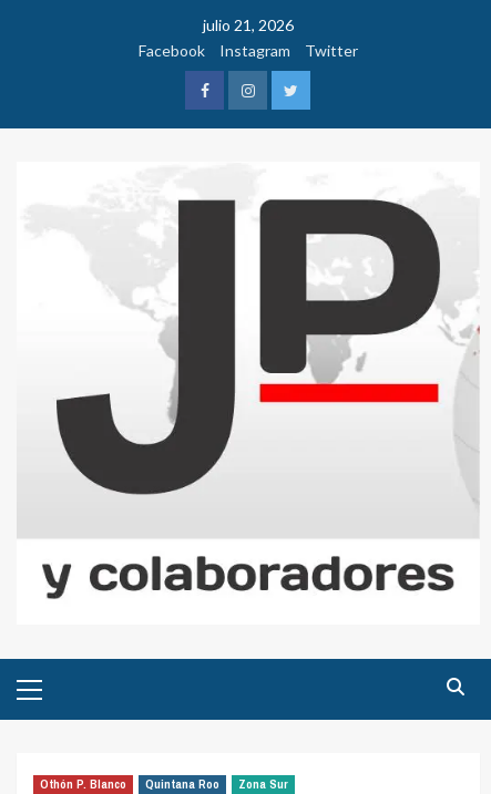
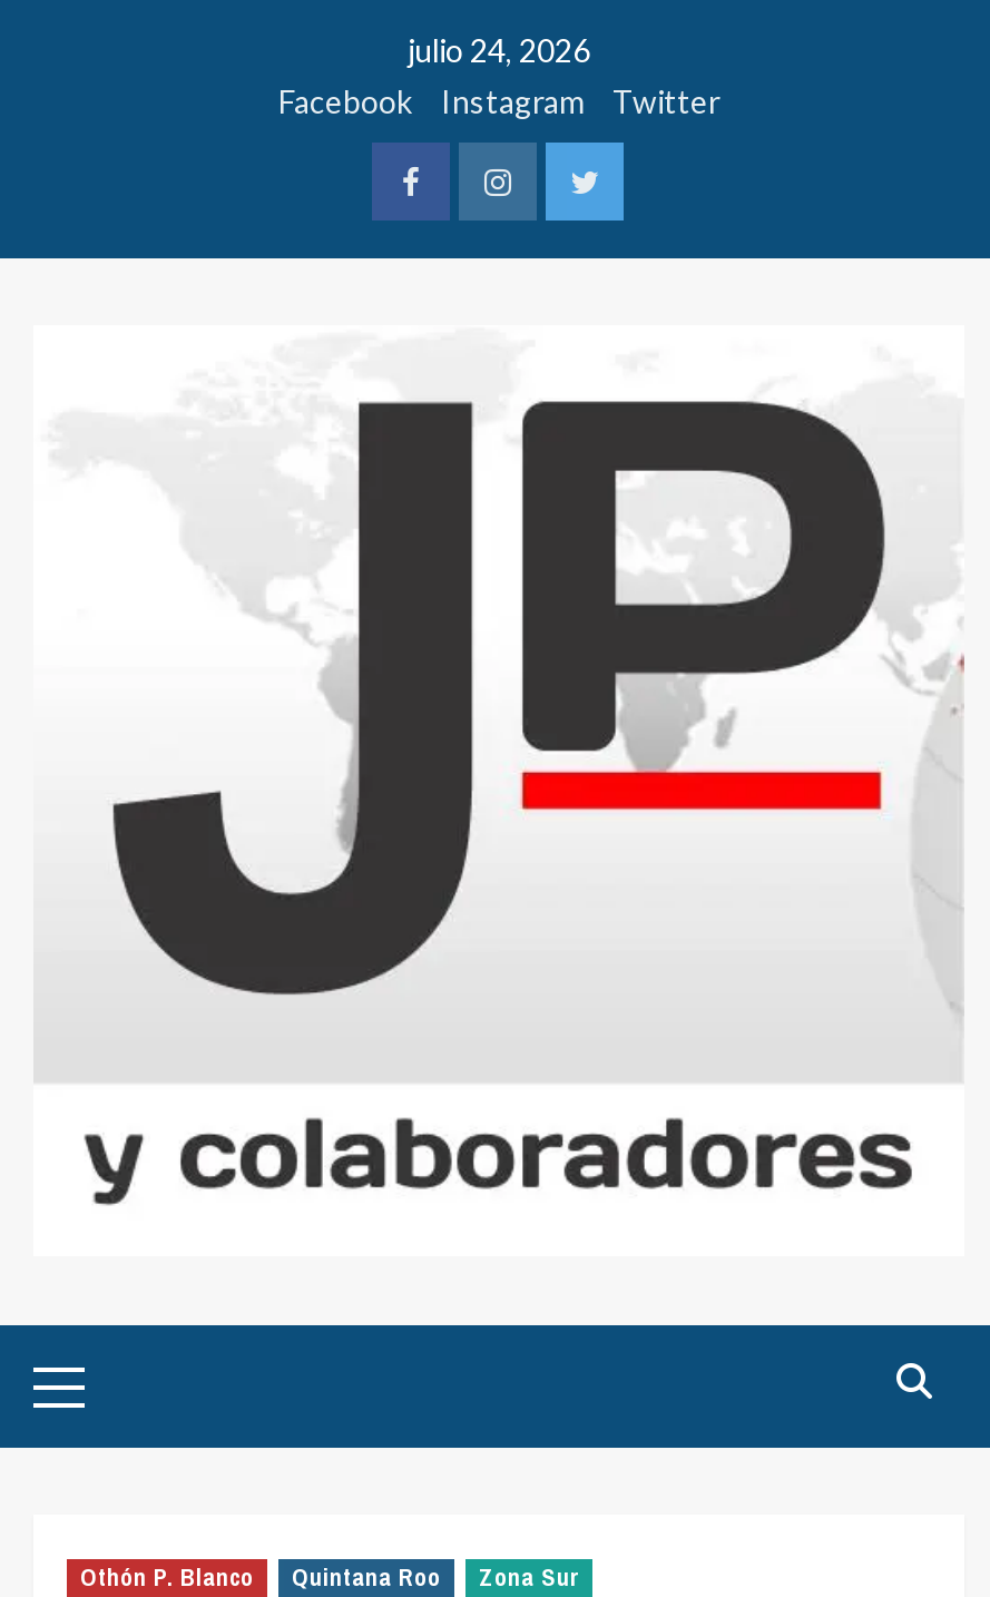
- julio 21, 2026
+ julio 24, 2026
